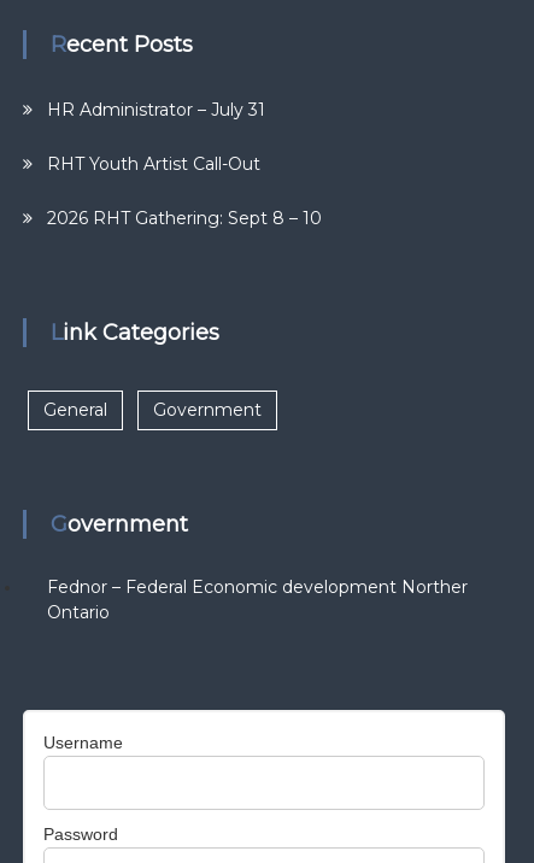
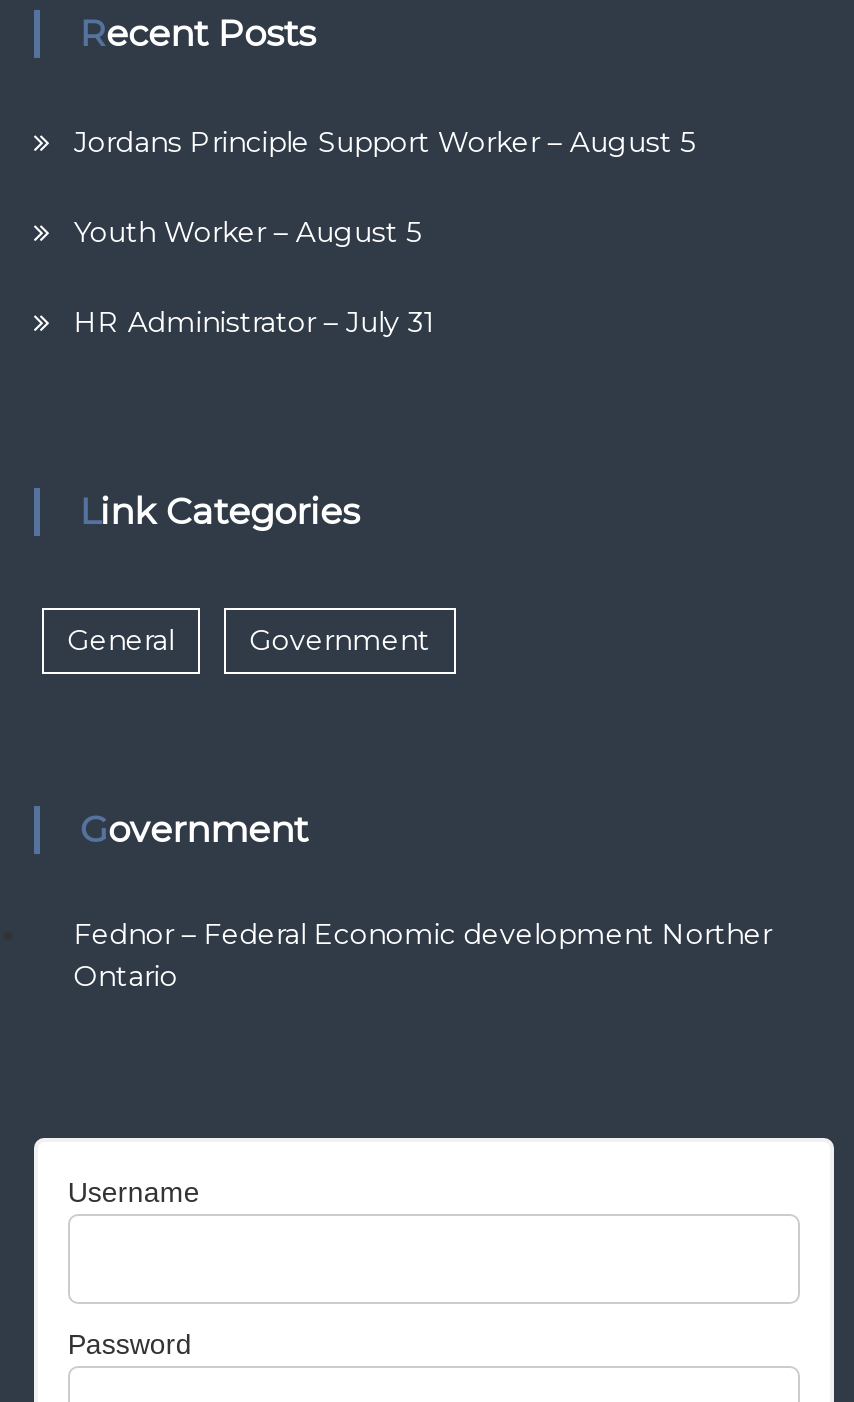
+ Jordans Principle Support Worker – August 5
+ Youth Worker – August 5

moved down: HR Administrator – July 31

- RHT Youth Artist Call-Out
- 2026 RHT Gathering: Sept 8 – 10
